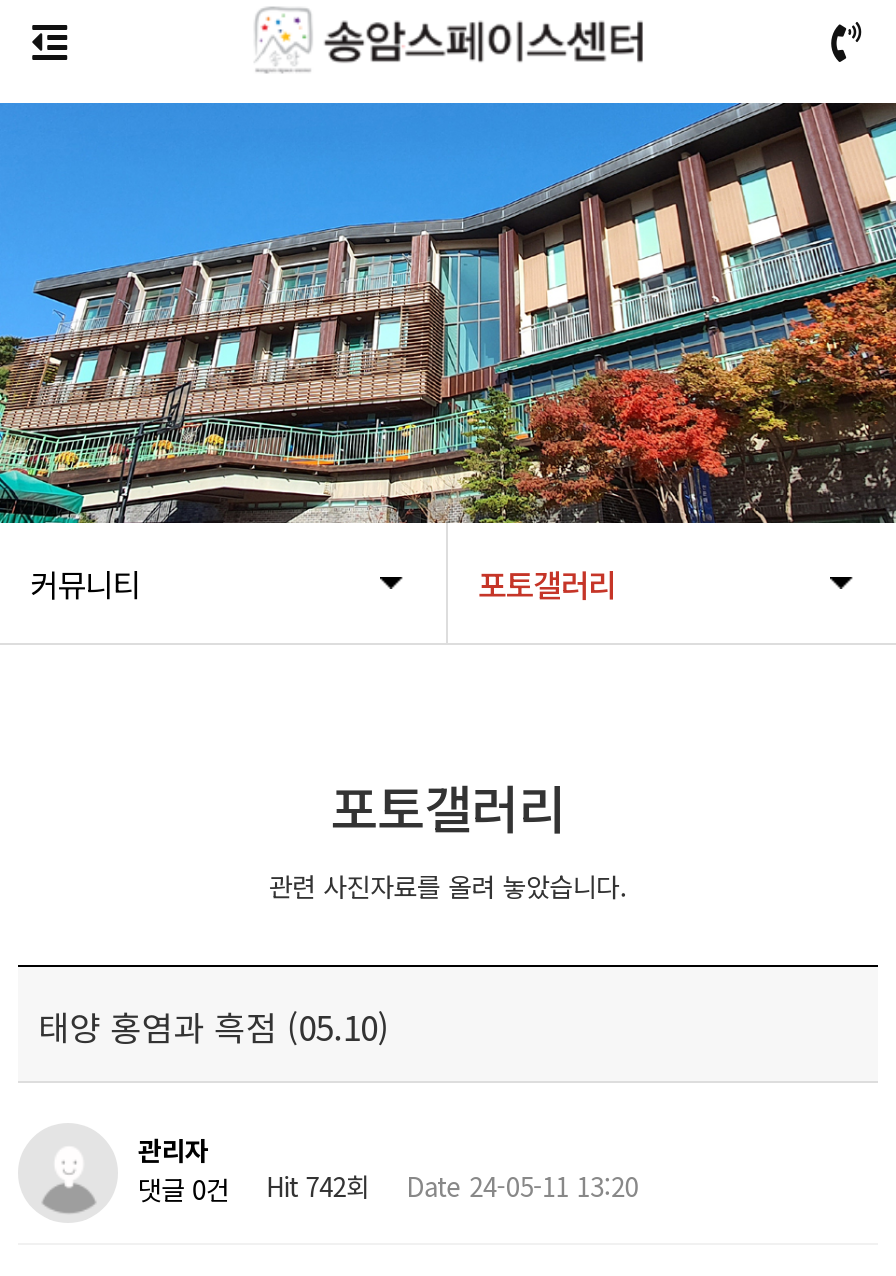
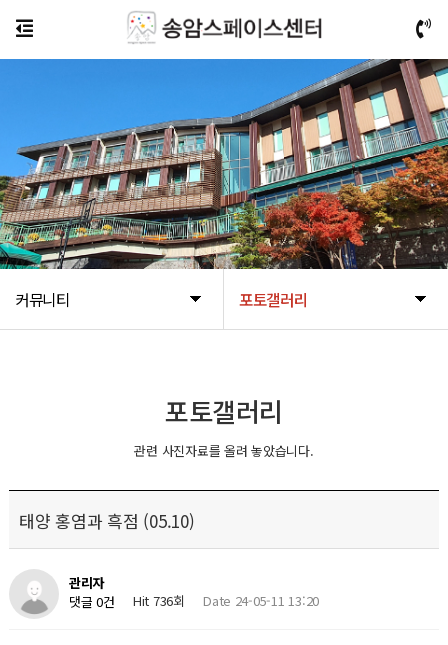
- 댓글 0건 Hit 742회 Date 24-05-11 13:20
+ 댓글 0건 Hit 736회 Date 24-05-11 13:20
